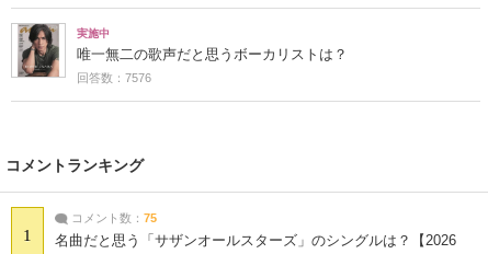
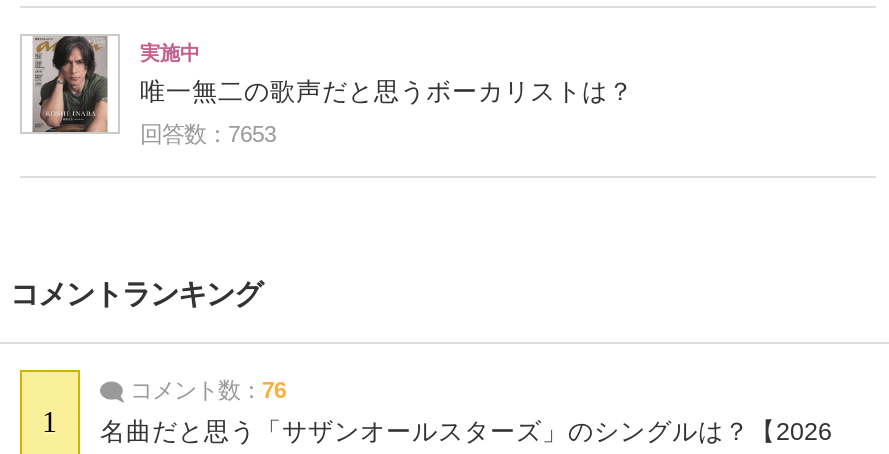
- 回答数：7576
+ 回答数：7653

- コメント数：75
+ コメント数：76
